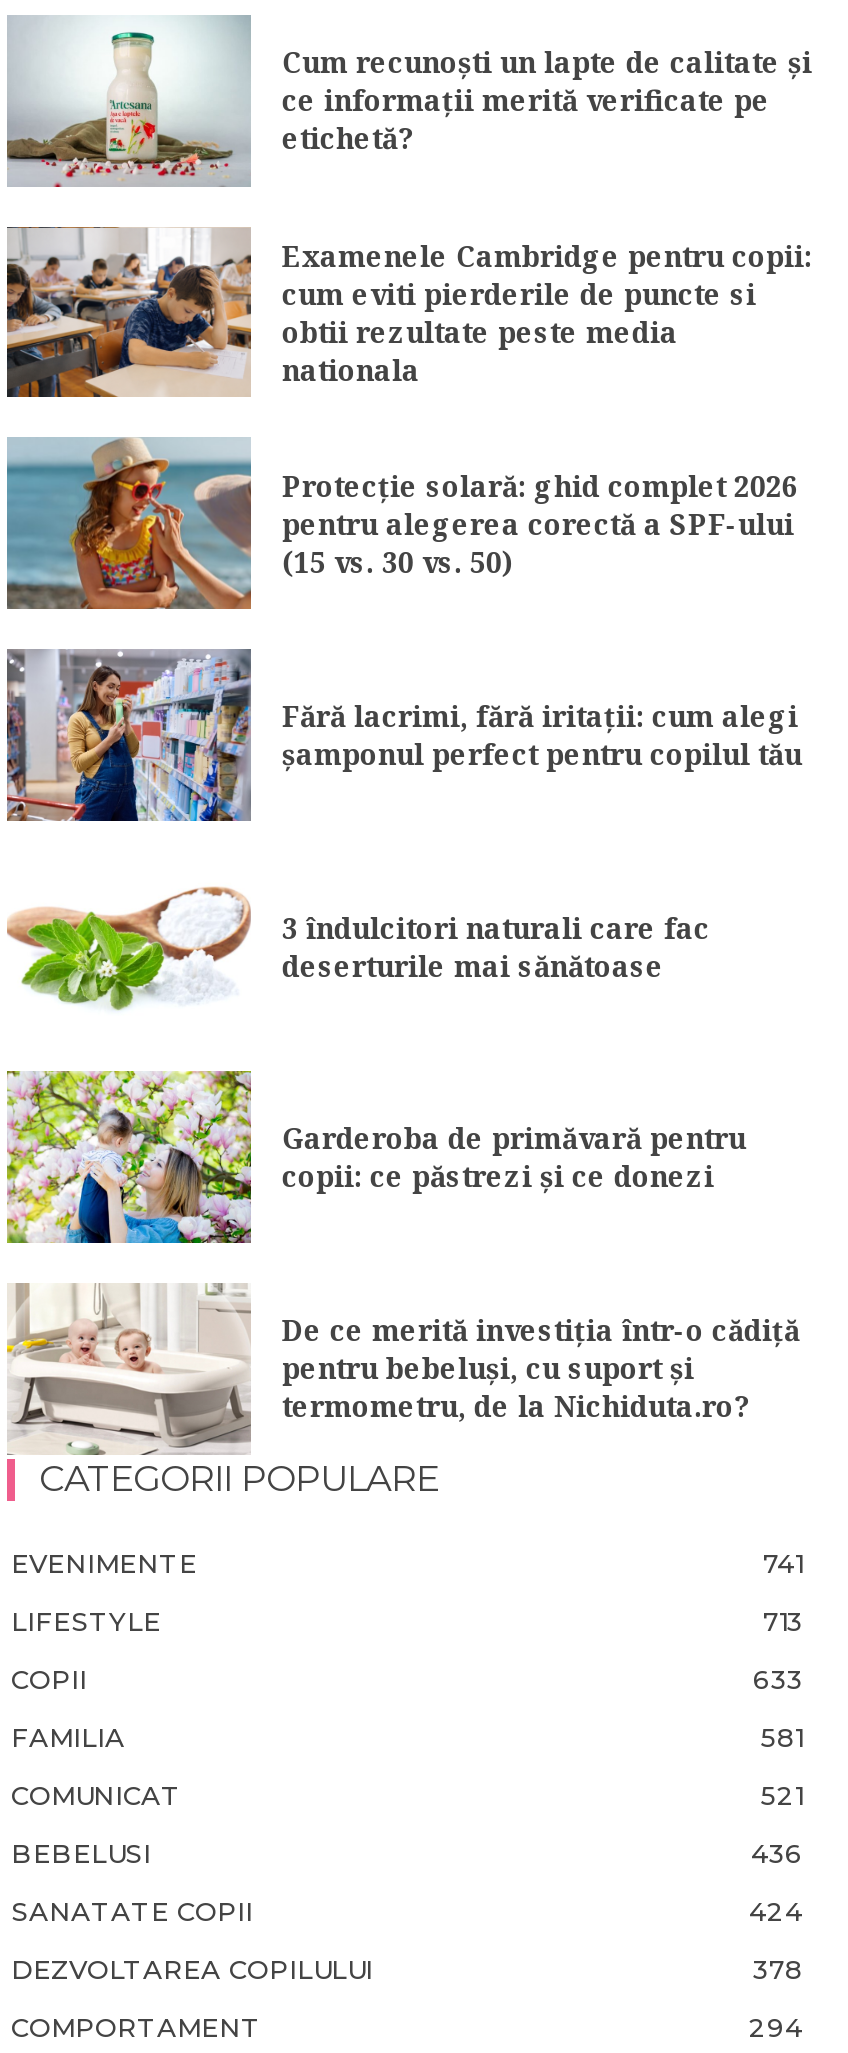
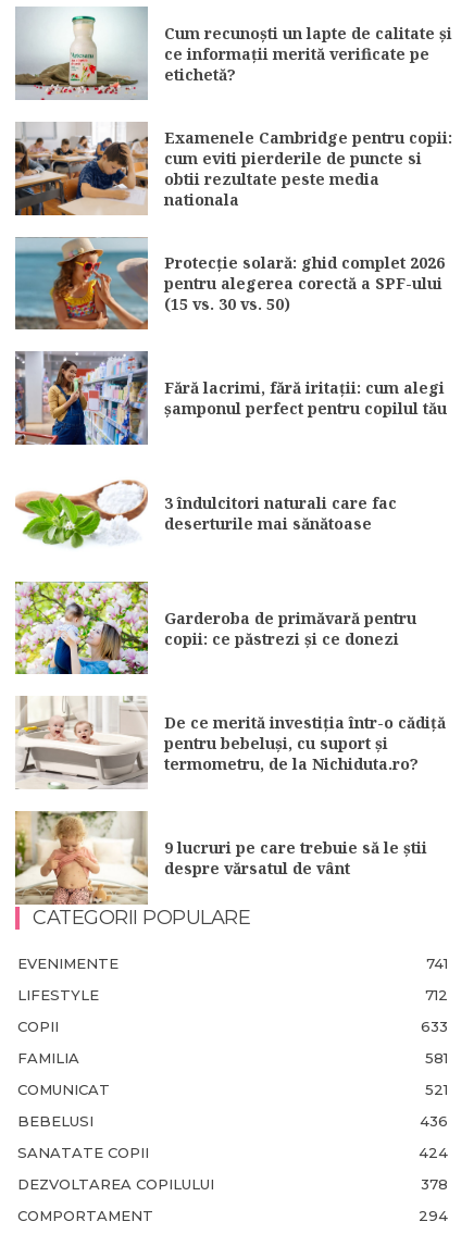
+ [image]
+ 9 lucruri pe care trebuie să le știi
+ despre vărsatul de vânt

- 713
+ 712
